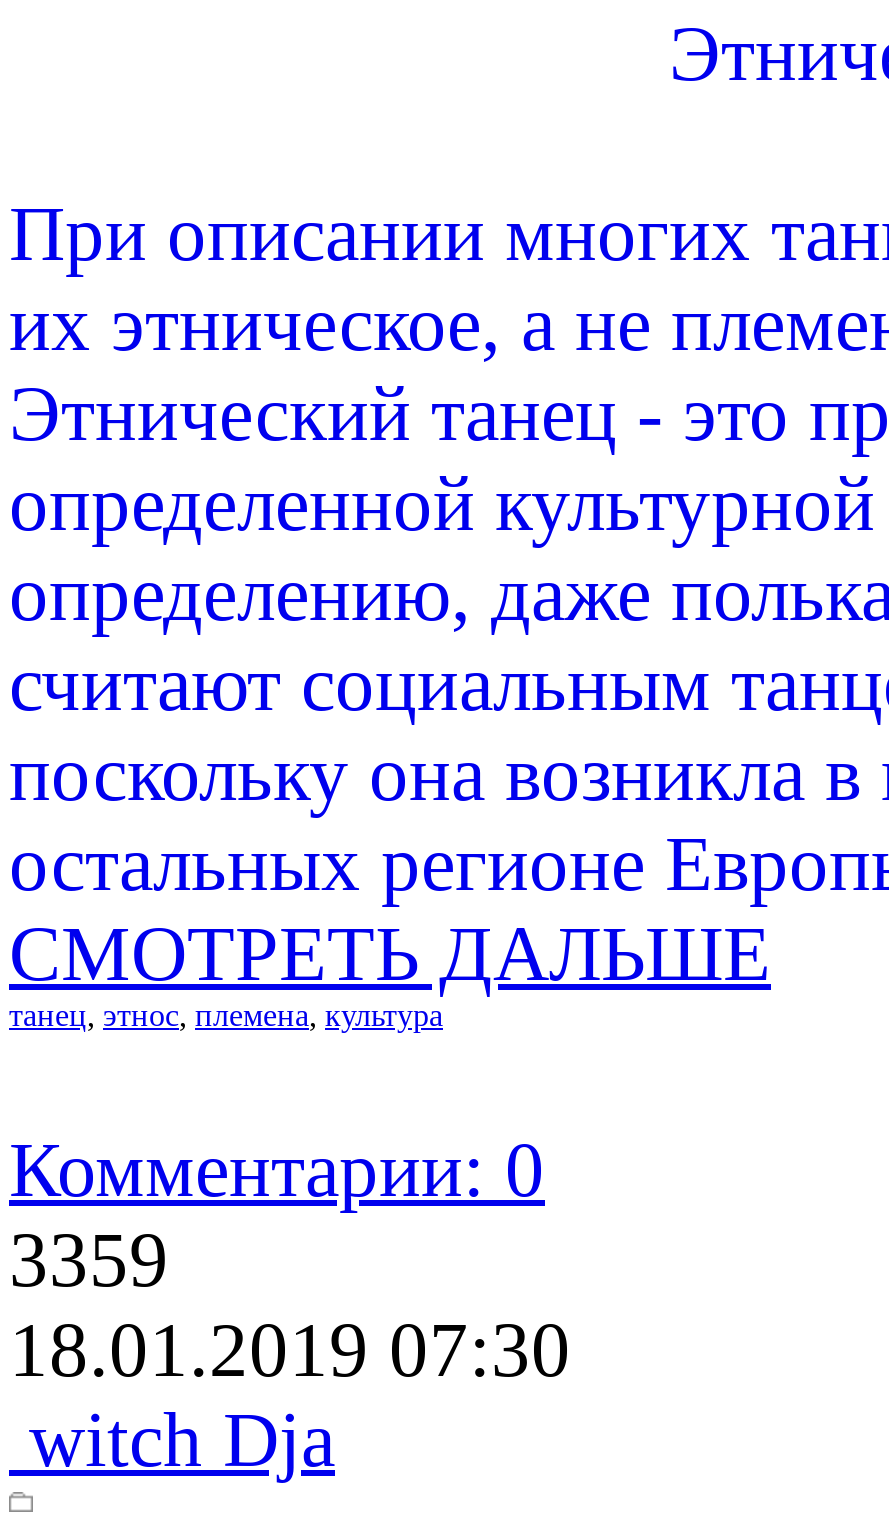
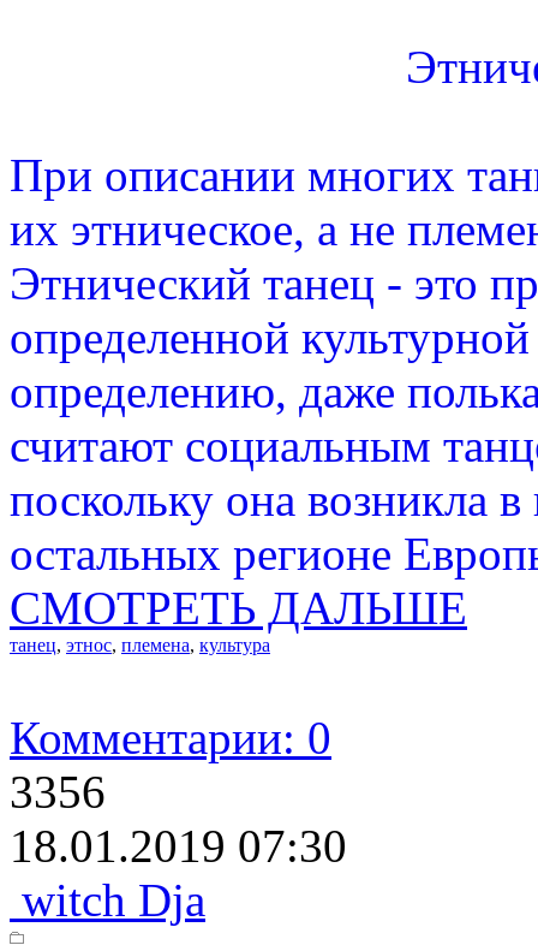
- 3359
+ 3356
